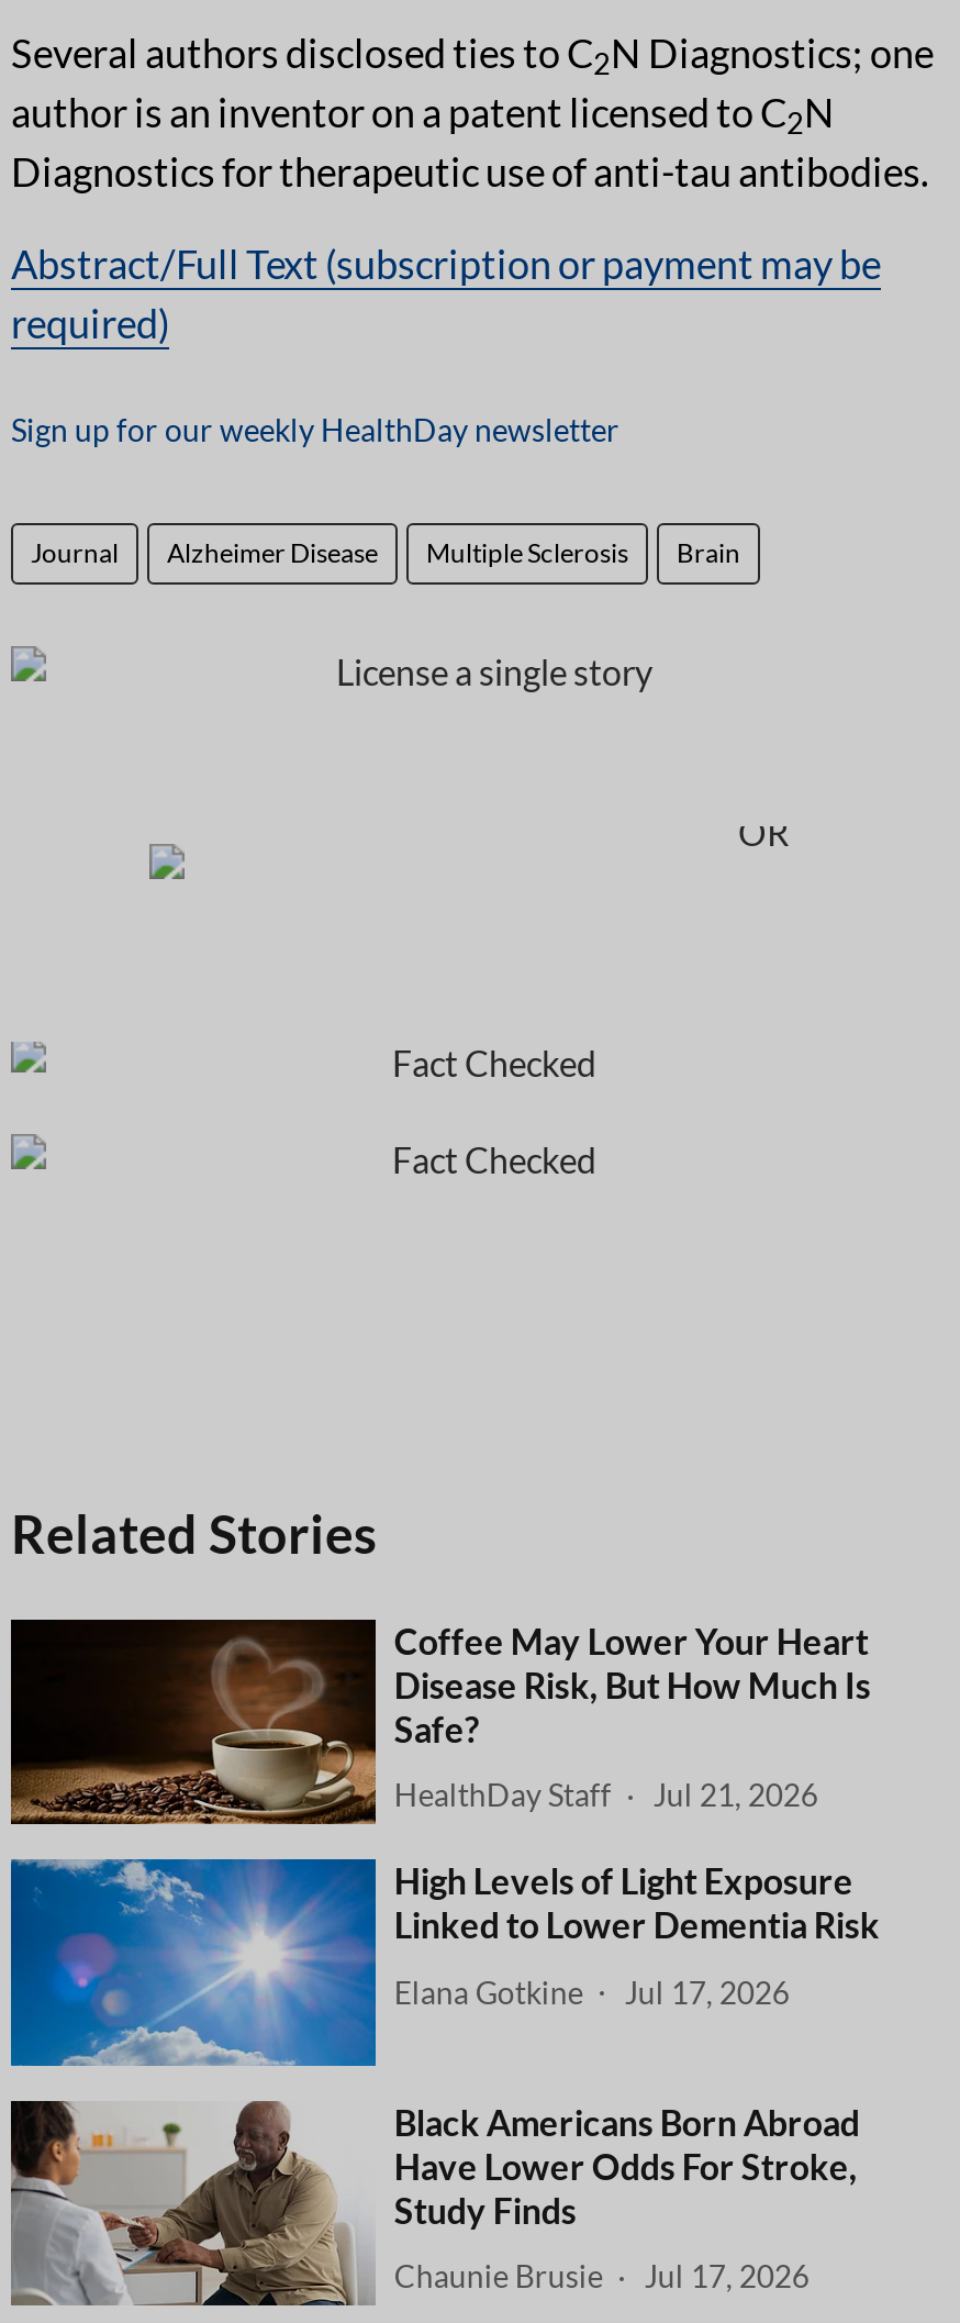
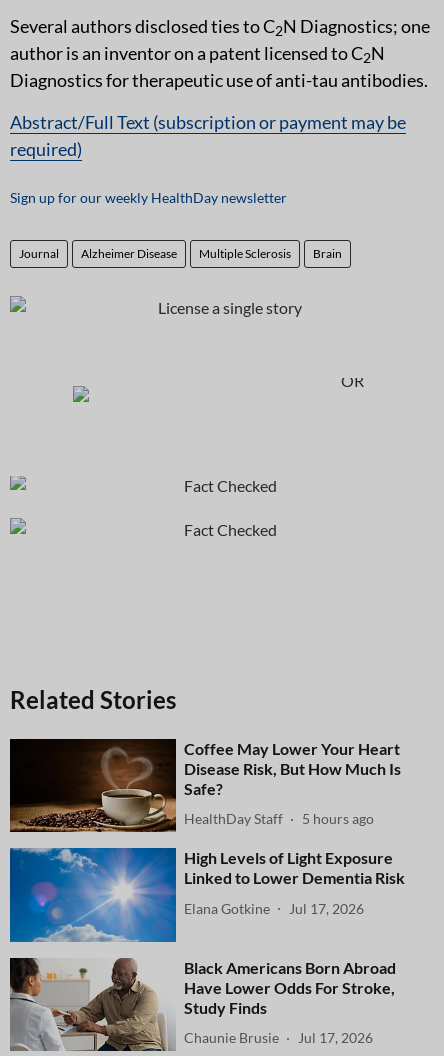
- HealthDay Staff Jul 21, 2026
+ HealthDay Staff 5 hours ago
